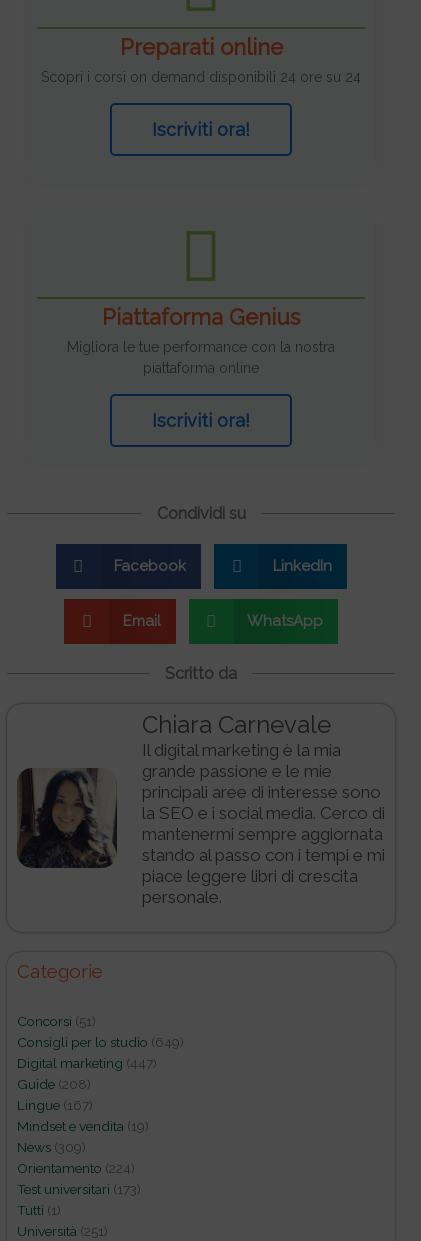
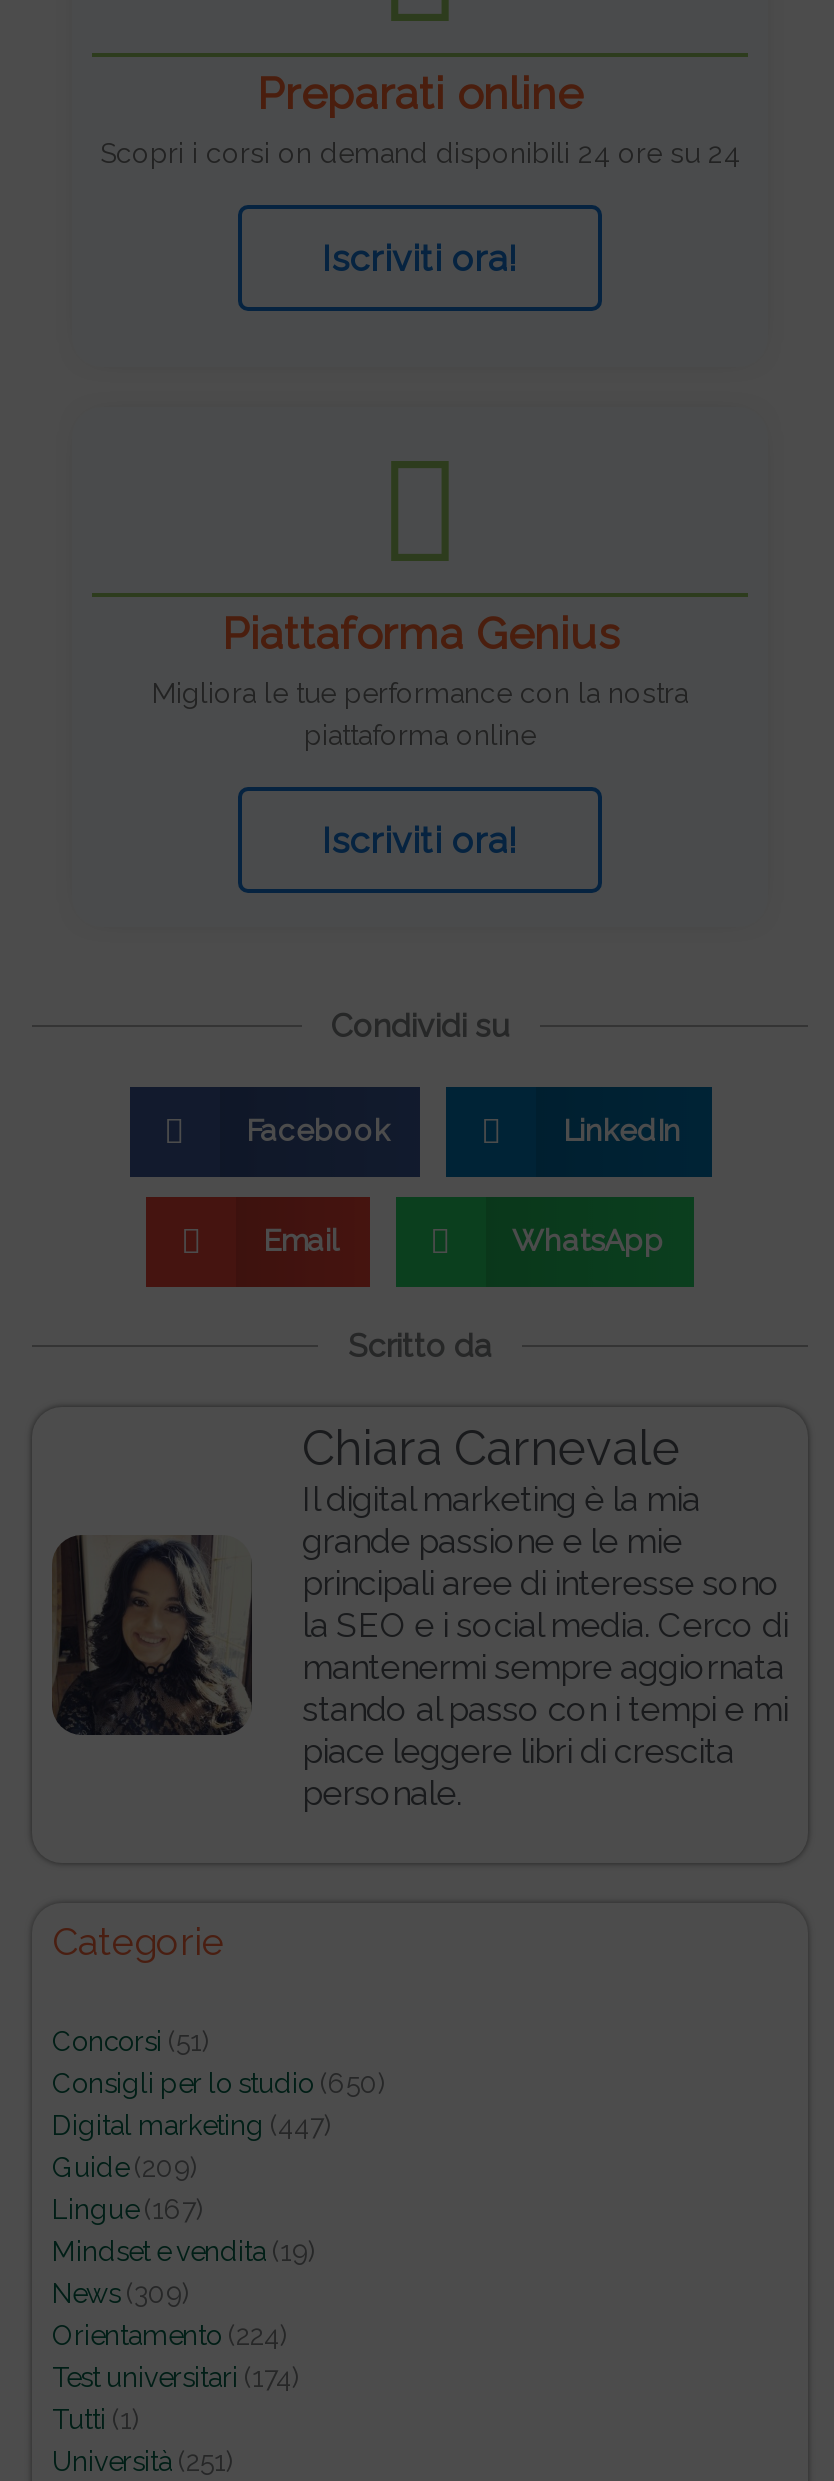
- Consigli per lo studio (649)
+ Consigli per lo studio (650)

- Guide(208)
+ Guide(209)

- Test universitari (173)
+ Test universitari (174)
